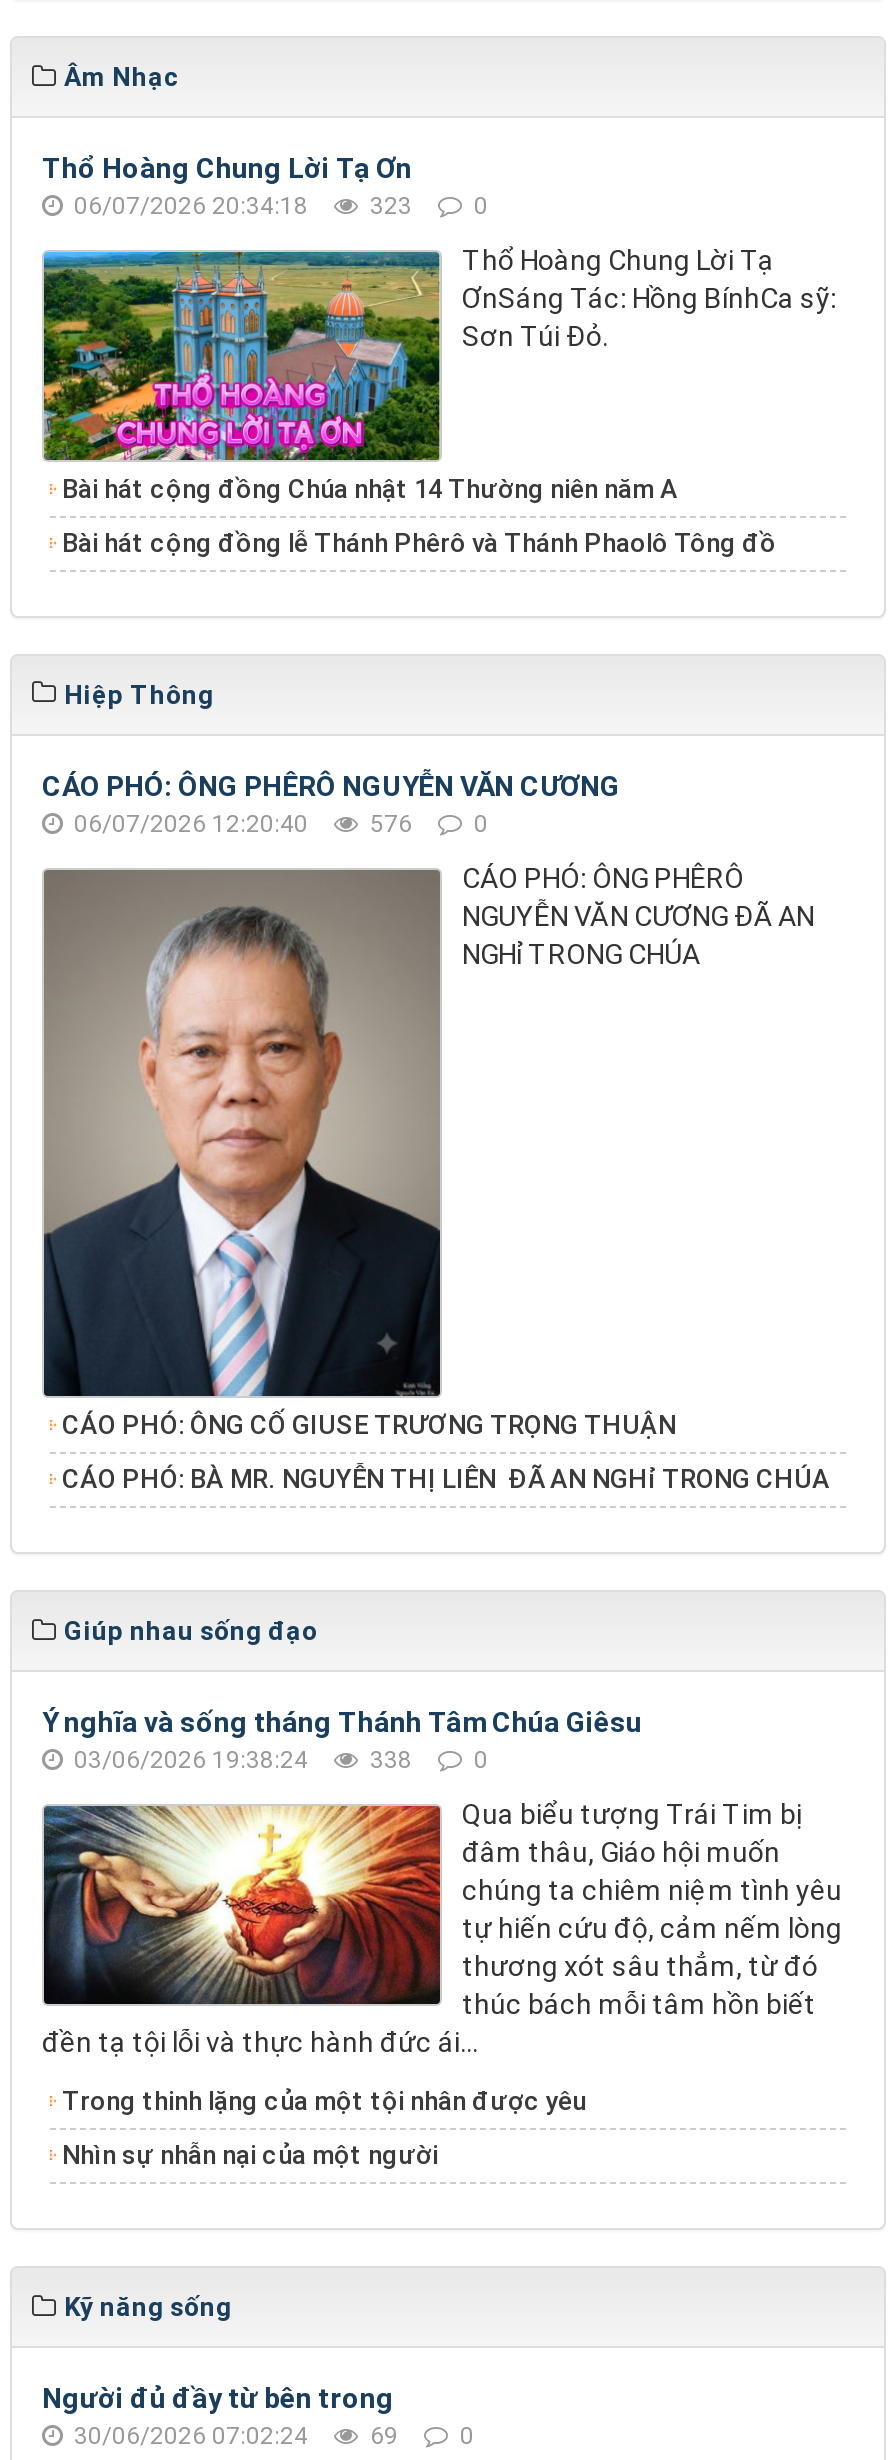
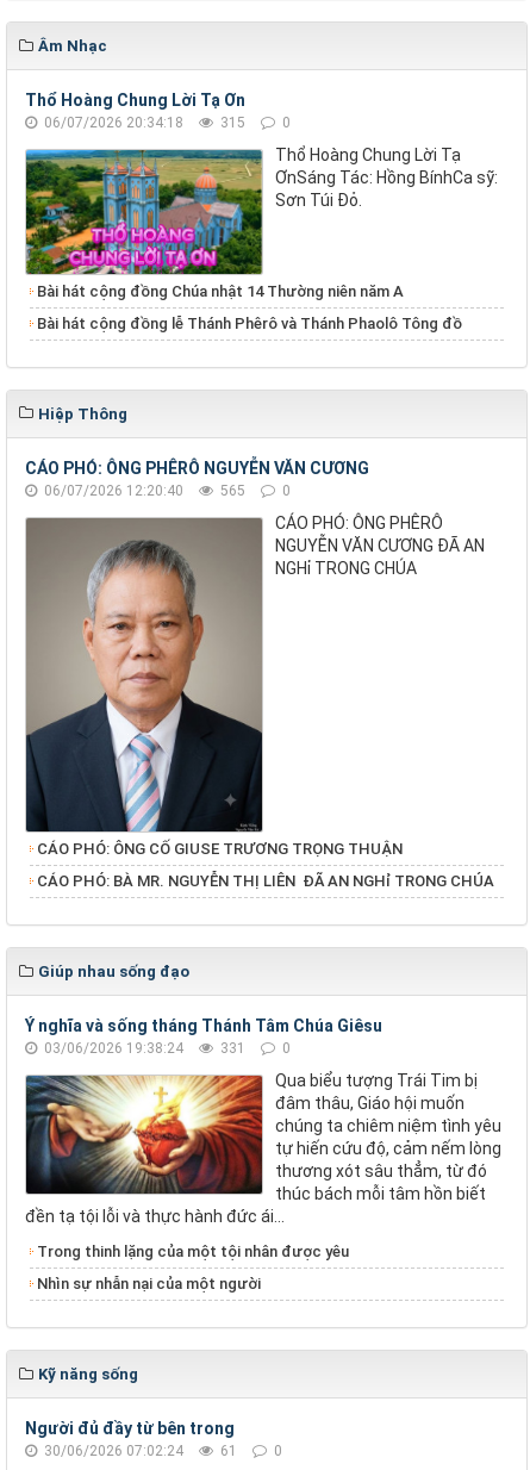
- 06/07/2026 20:34:18 323 0
+ 06/07/2026 20:34:18 315 0

- 06/07/2026 12:20:40 576 0
+ 06/07/2026 12:20:40 565 0

- 03/06/2026 19:38:24 338 0
+ 03/06/2026 19:38:24 331 0

- 30/06/2026 07:02:24 69 0
+ 30/06/2026 07:02:24 61 0
